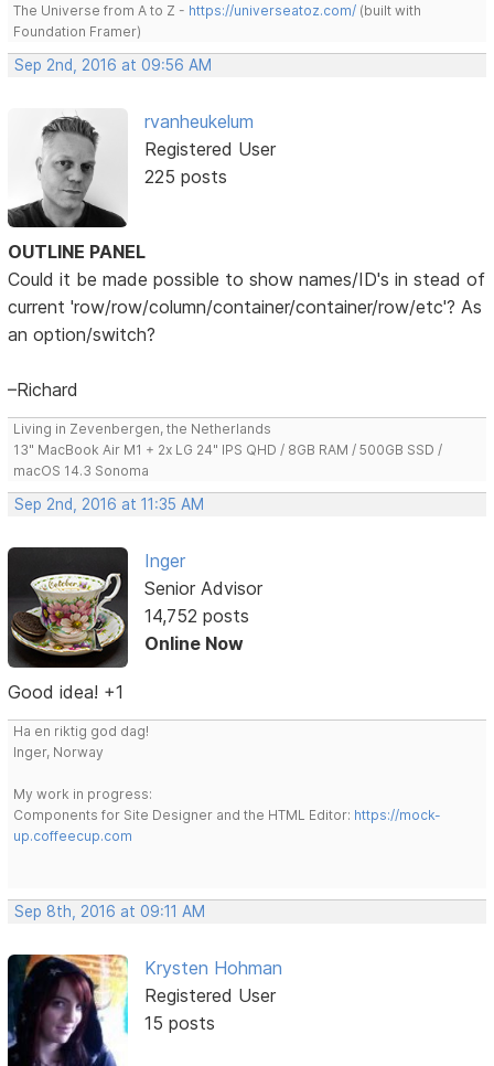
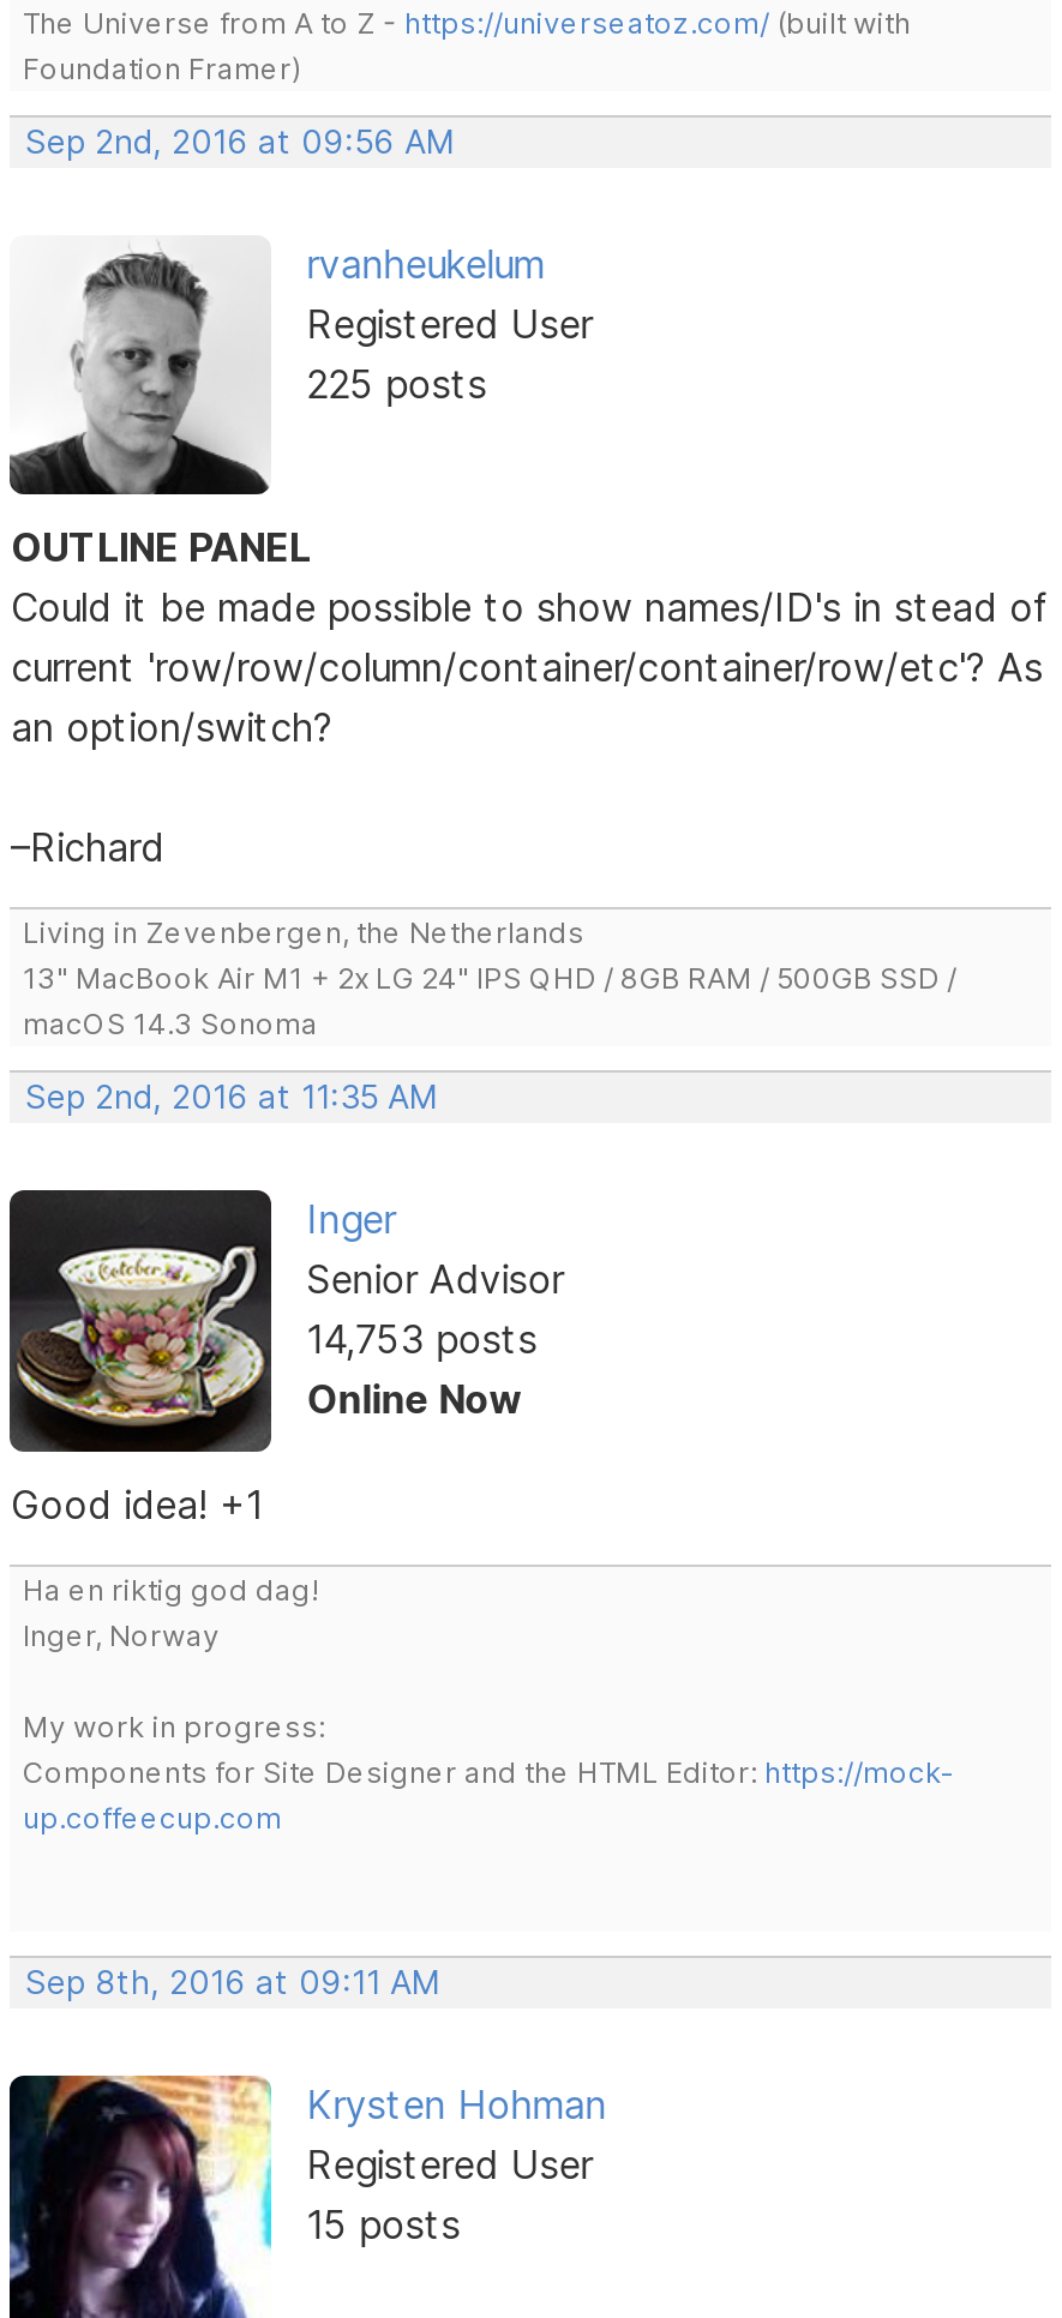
- 14,752 posts
+ 14,753 posts
